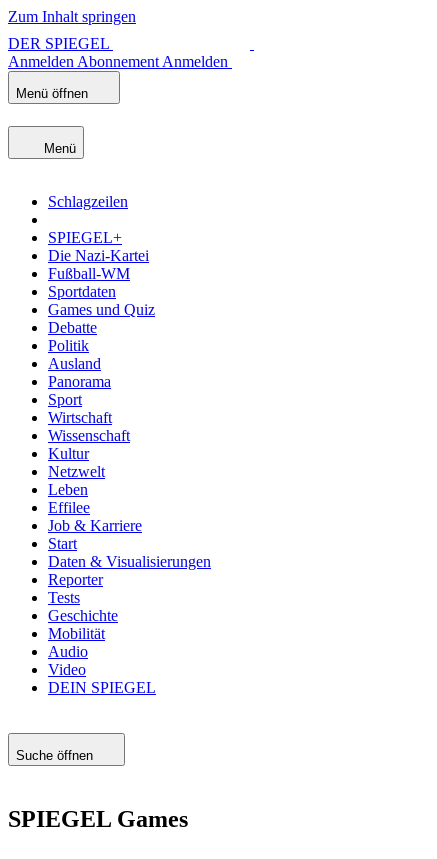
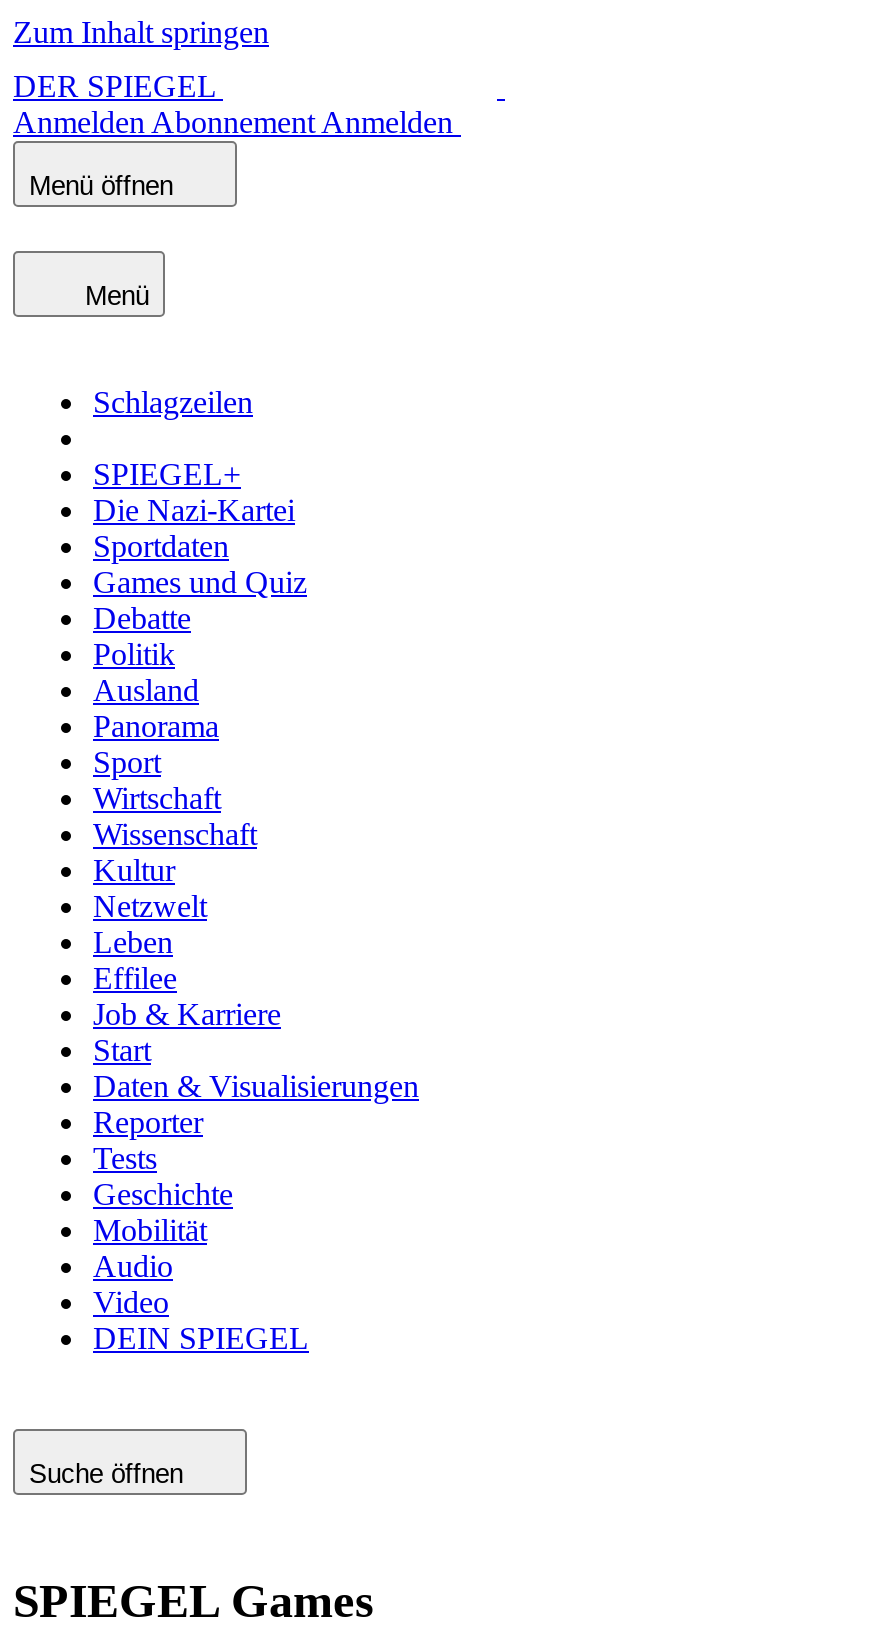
- Fußball-WM
